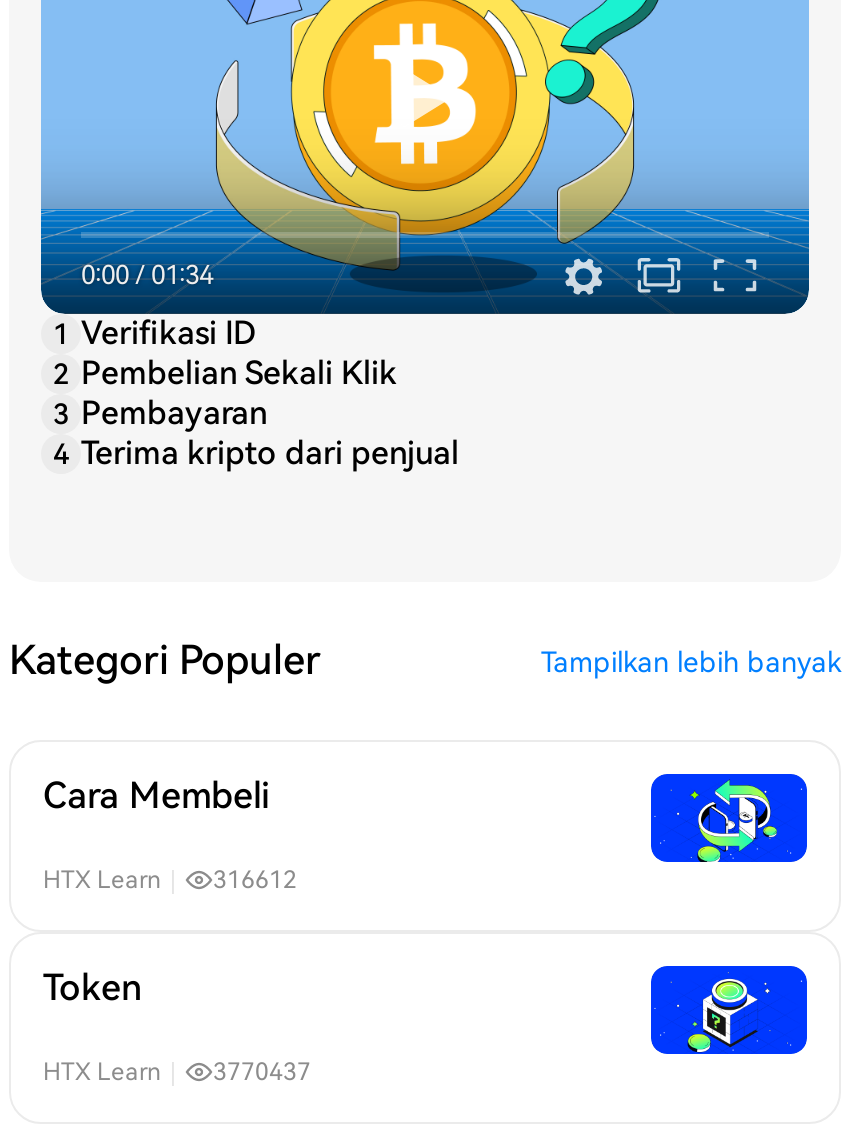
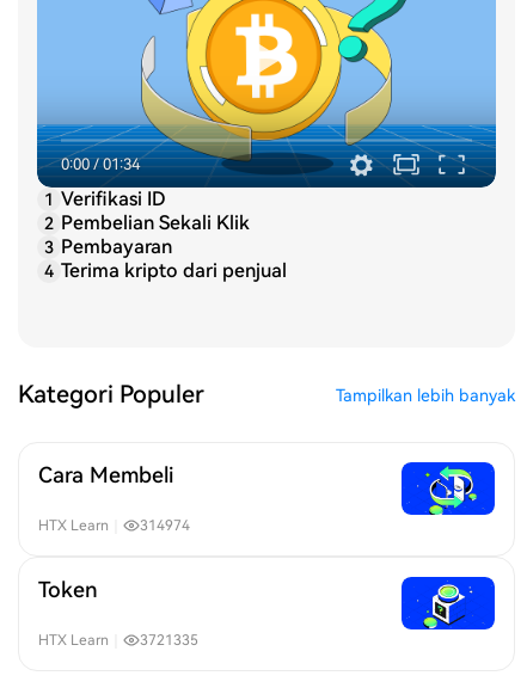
- HTX Learn｜ 316612
+ HTX Learn｜ 314974

- HTX Learn｜ 3770437
+ HTX Learn｜ 3721335
